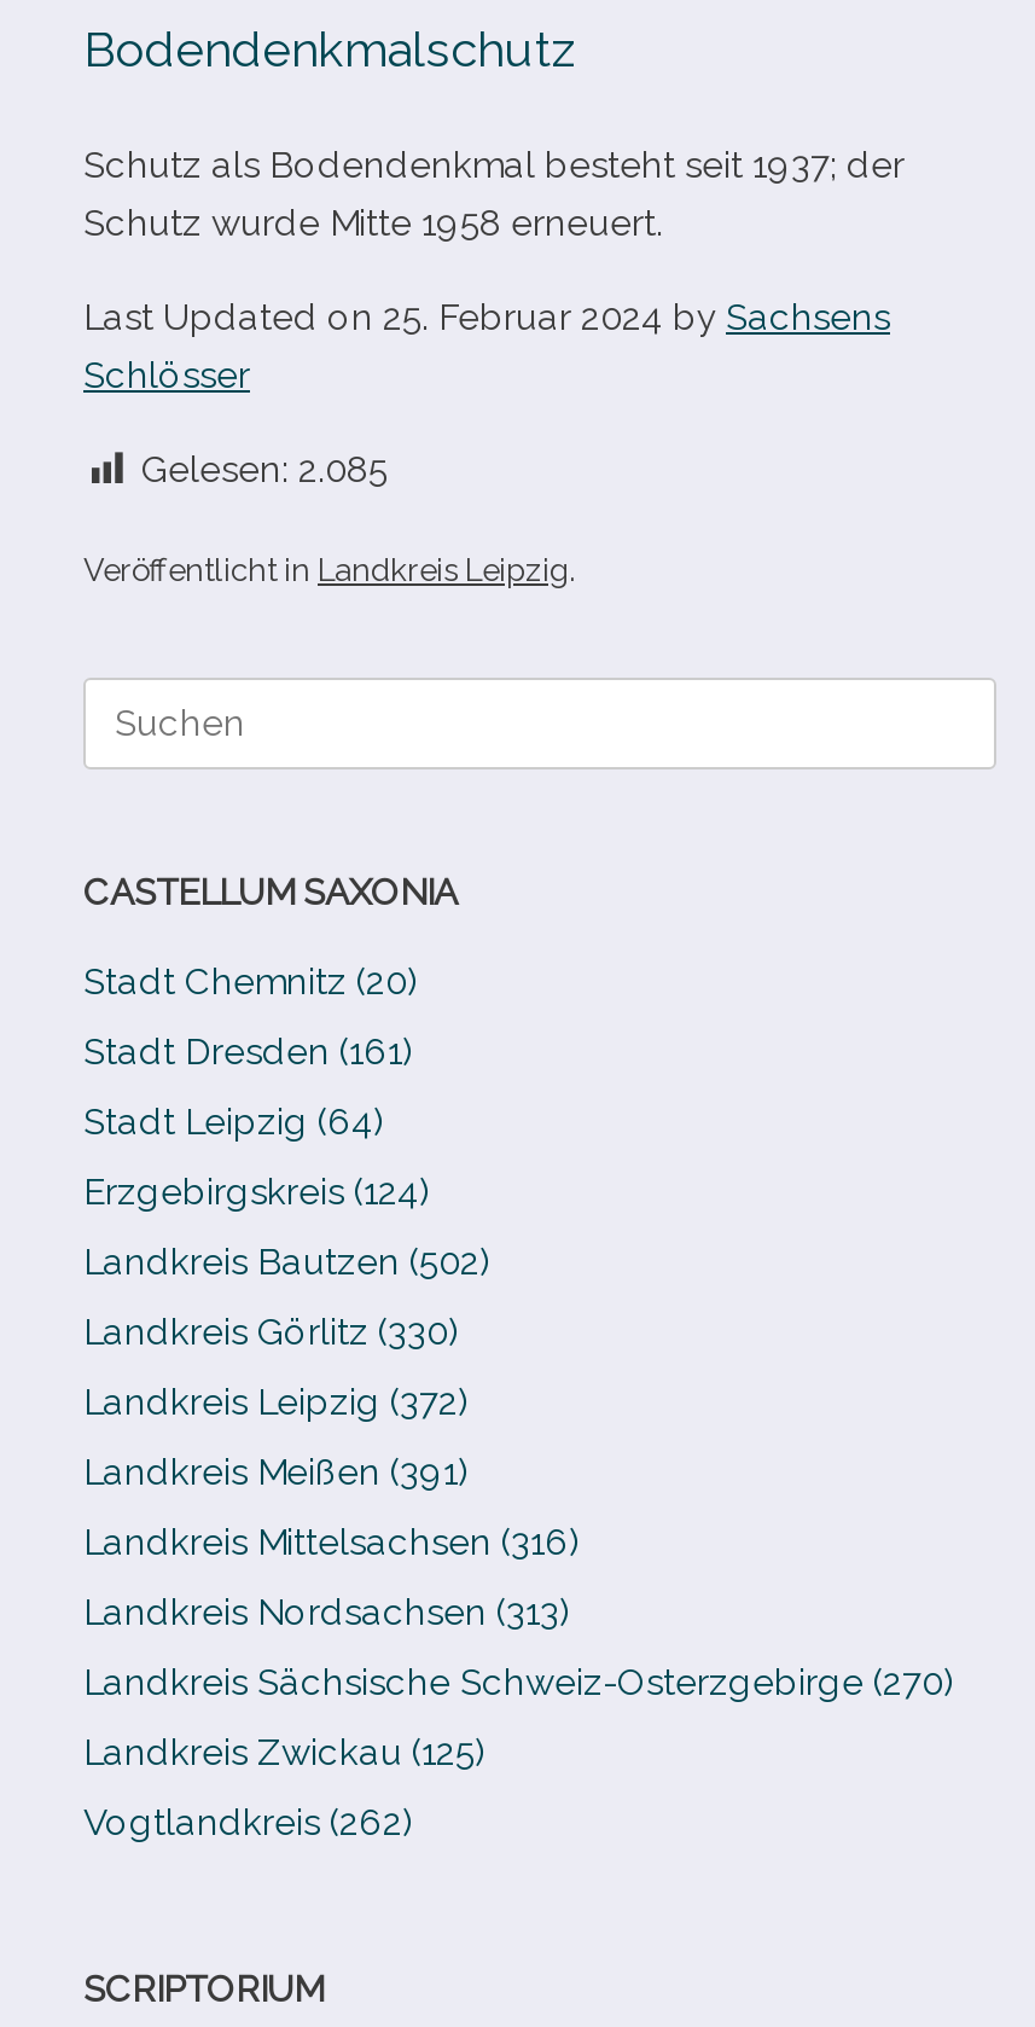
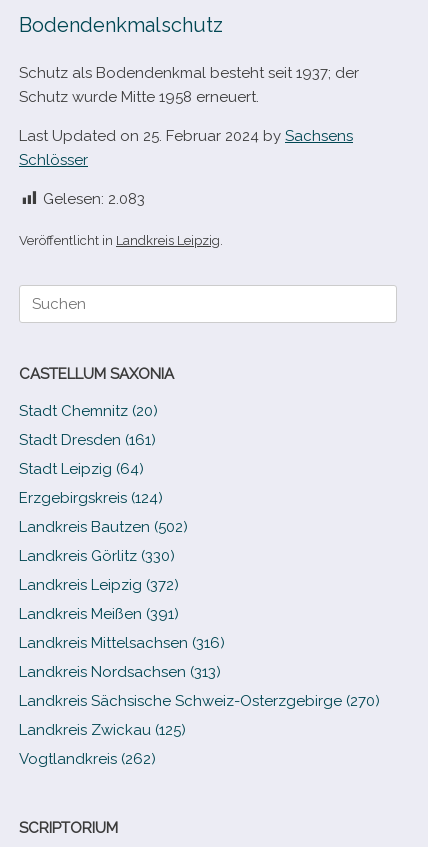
- Gelesen: 2.085
+ Gelesen: 2.083
